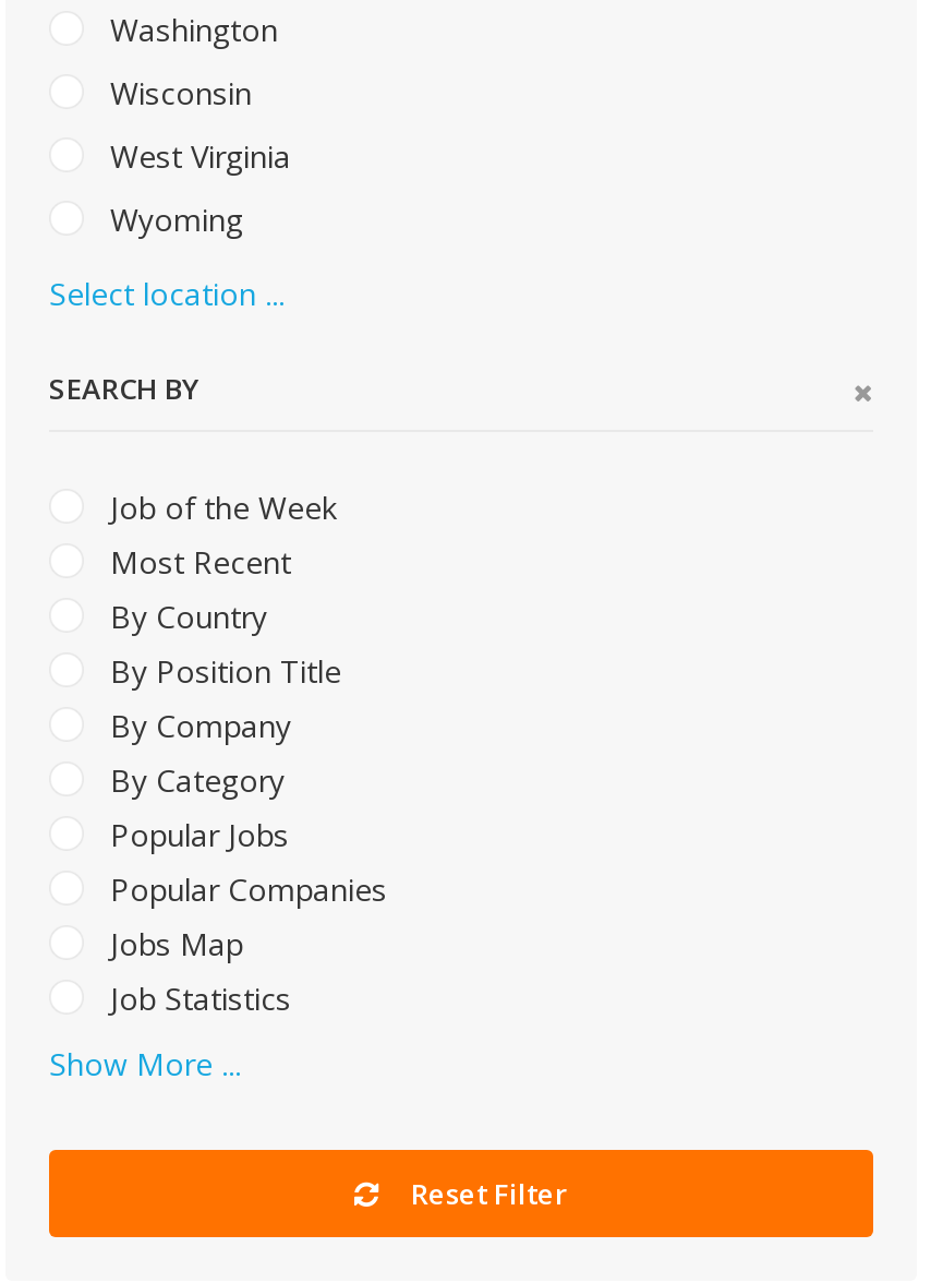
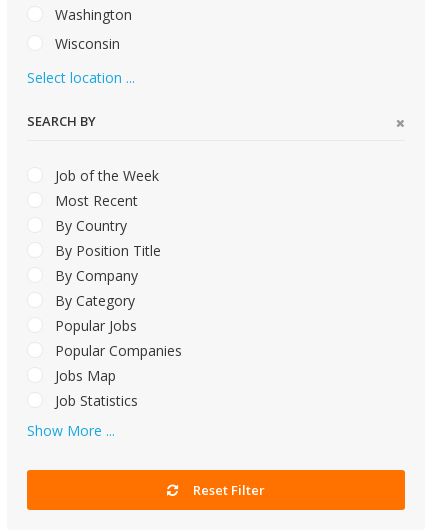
- West Virginia
- Wyoming
